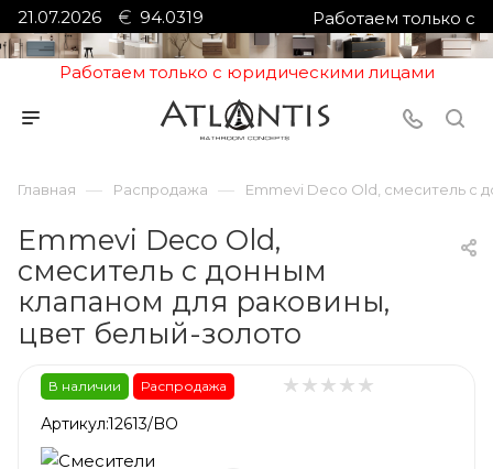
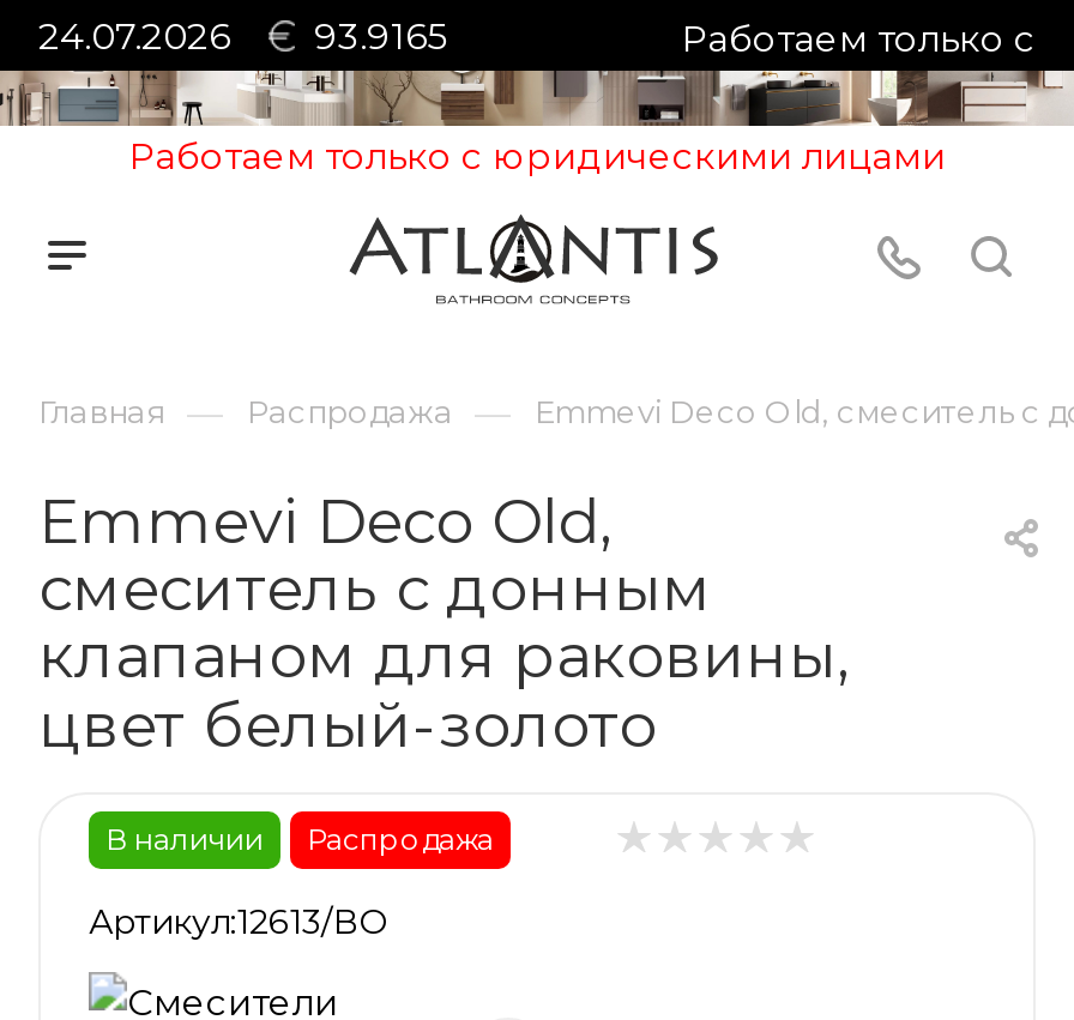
- 21.07.2026
+ 24.07.2026

- 94.0319
+ 93.9165
